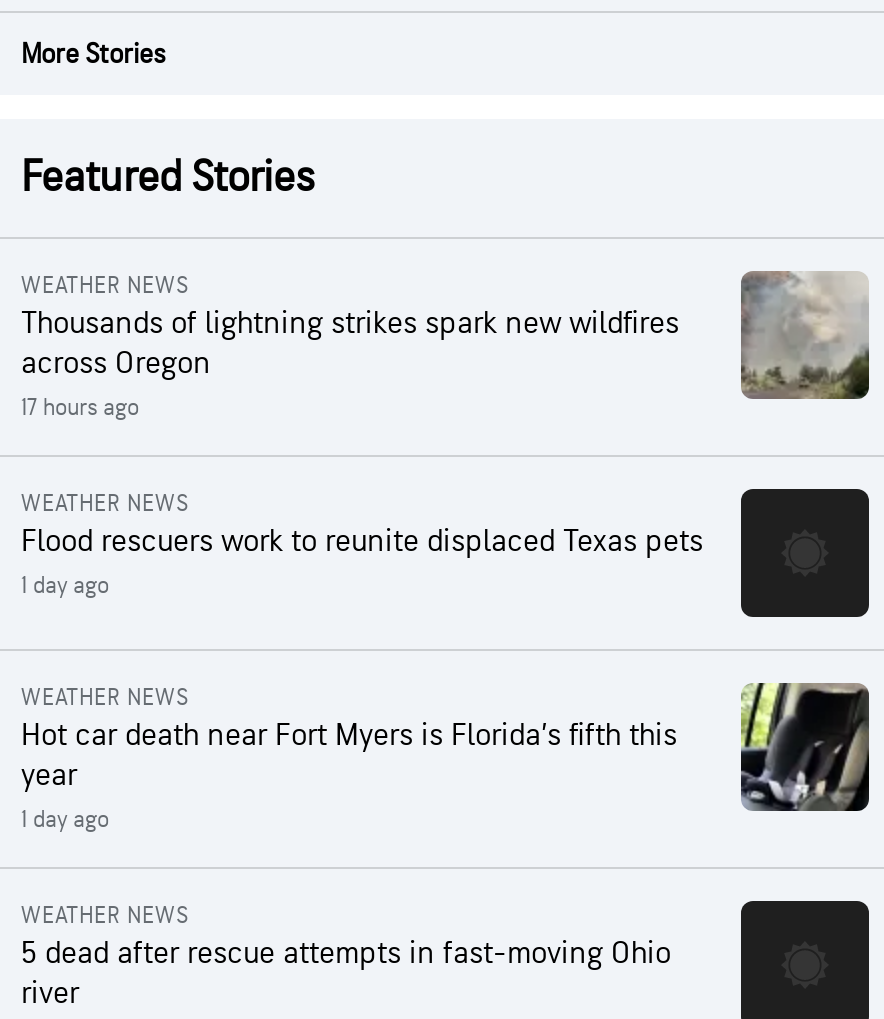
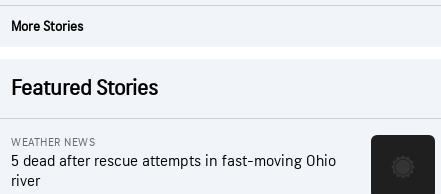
- [image]
- Thousands of lightning strikes spark new wildfires
- across Oregon
- 17 hours ago
- WEATHER NEWS
- Flood rescuers work to reunite displaced Texas pets
- 1 day ago

- [image]
- WEATHER NEWS
- Hot car death near Fort Myers is Florida’s fifth this
- year
- 1 day ago
- WEATHER NEWS
